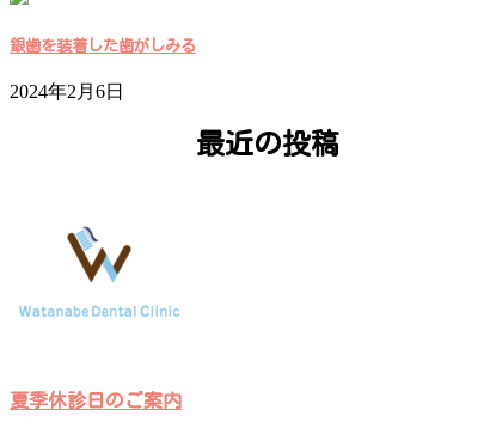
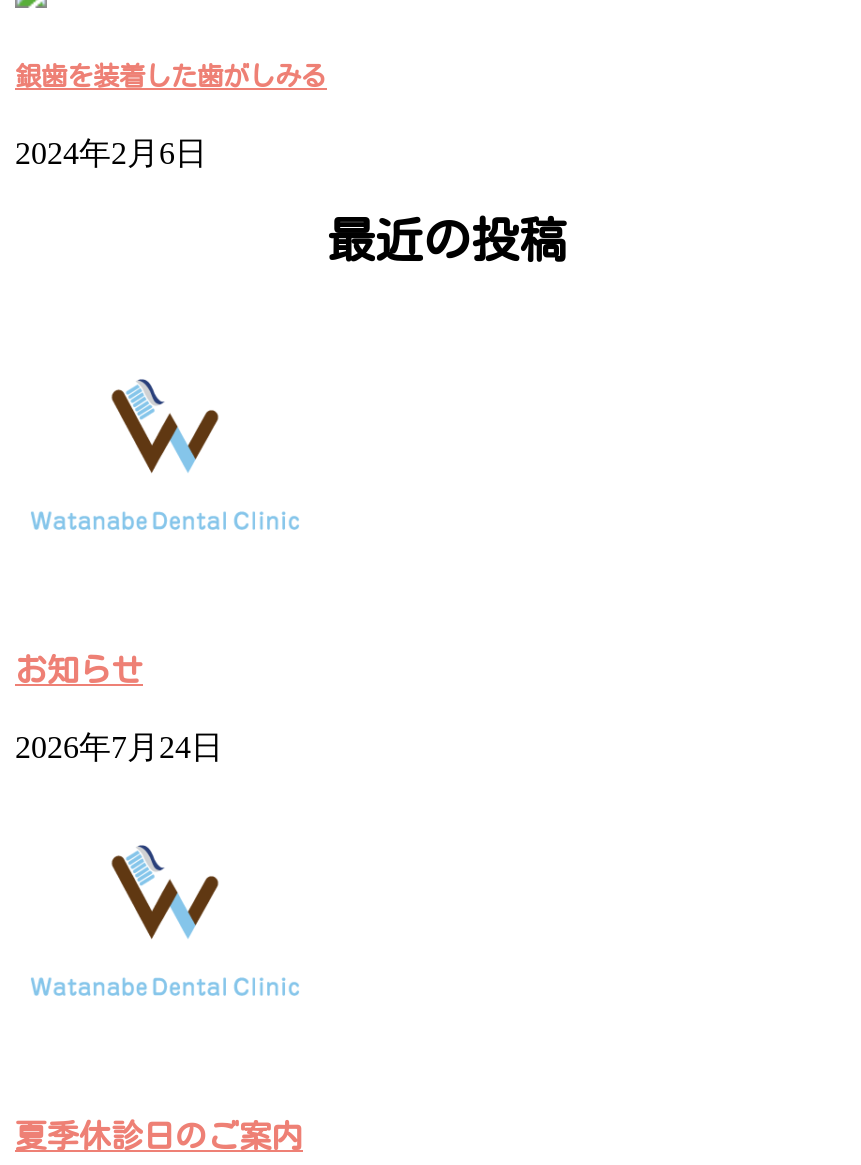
+ お知らせ
+ 2026年7月24日
